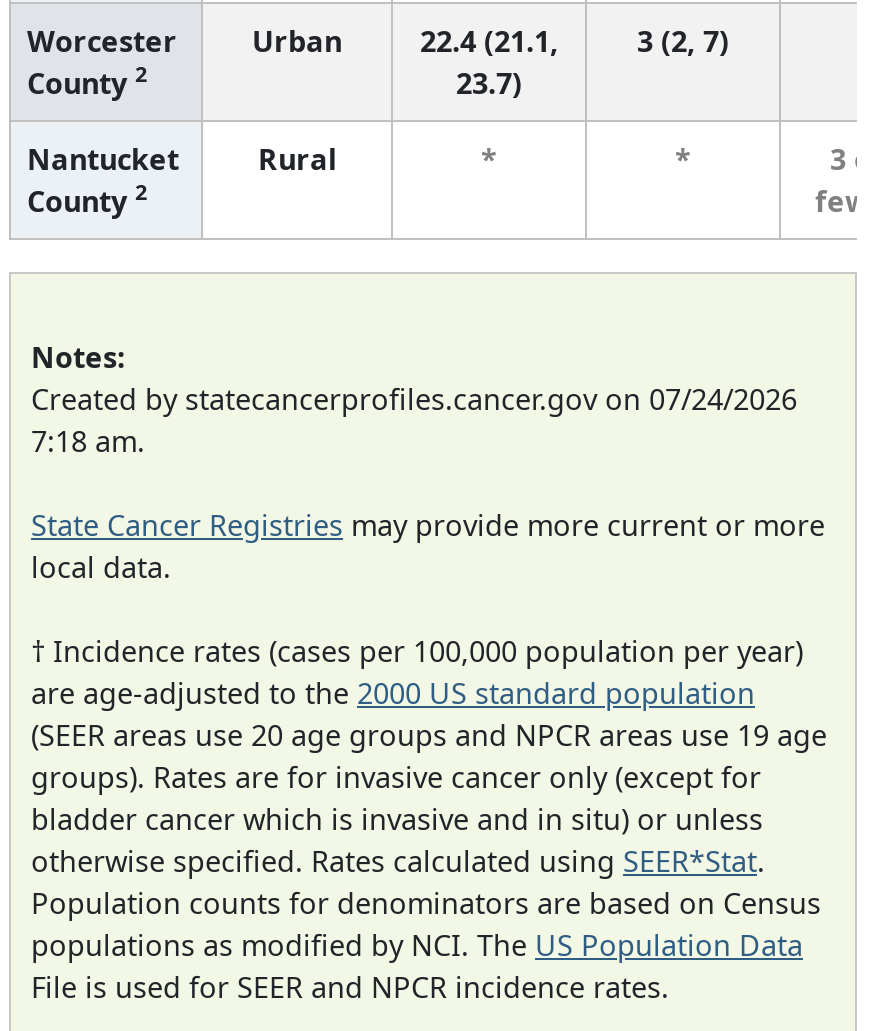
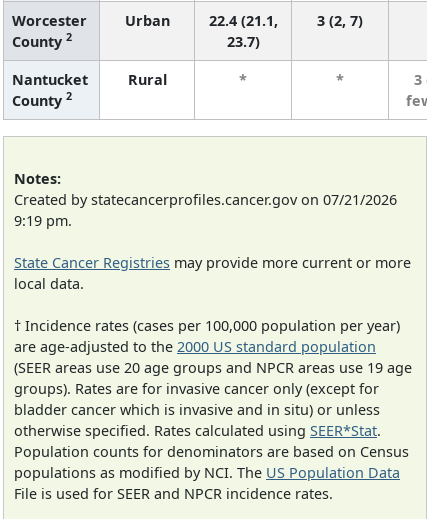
- Created by statecancerprofiles.cancer.gov on 07/24/2026
- 7:18 am.
+ Created by statecancerprofiles.cancer.gov on 07/21/2026
+ 9:19 pm.
